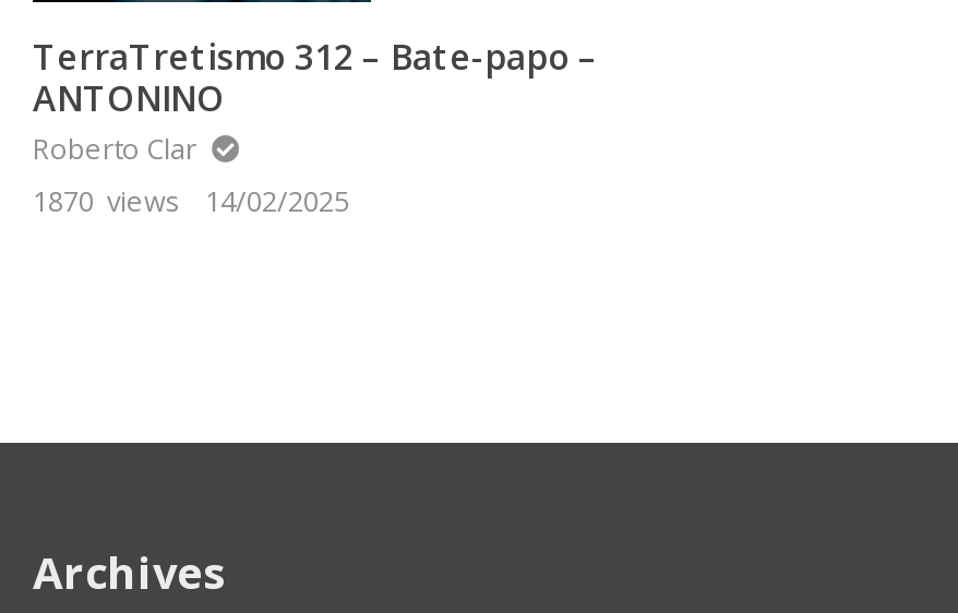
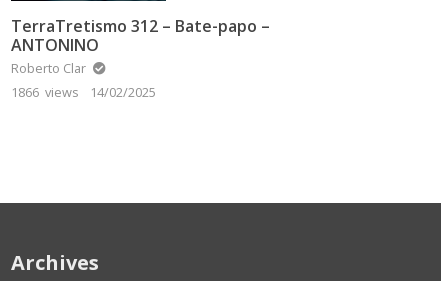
- 1870 views 14/02/2025
+ 1866 views 14/02/2025
